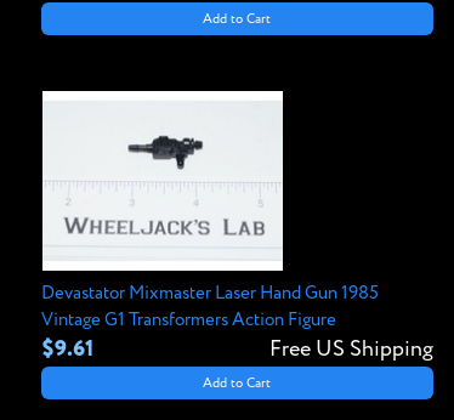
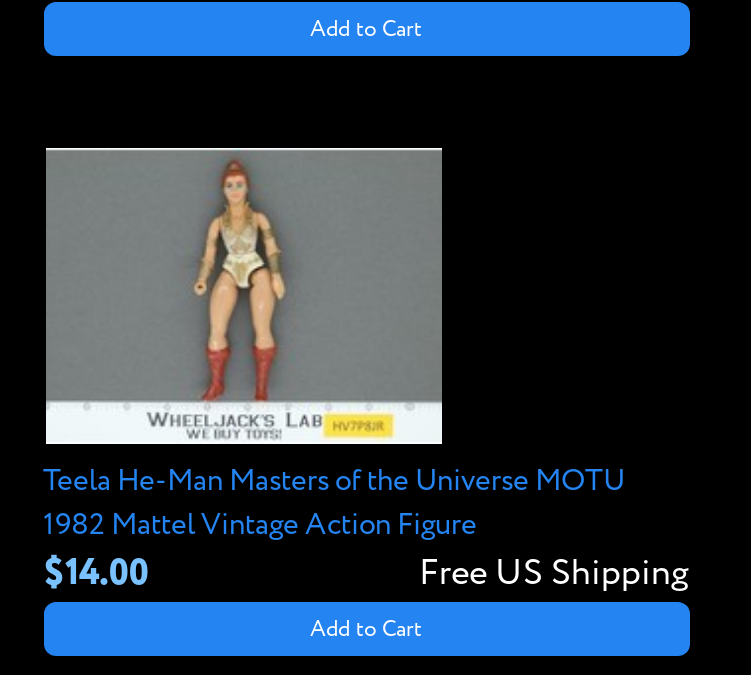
- [image]
- Devastator Mixmaster Laser Hand Gun 1985
+ [image]
+ Teela He-Man Masters of the Universe MOTU

- Vintage G1 Transformers Action Figure
- $9.61
+ 1982 Mattel Vintage Action Figure
+ $14.00
